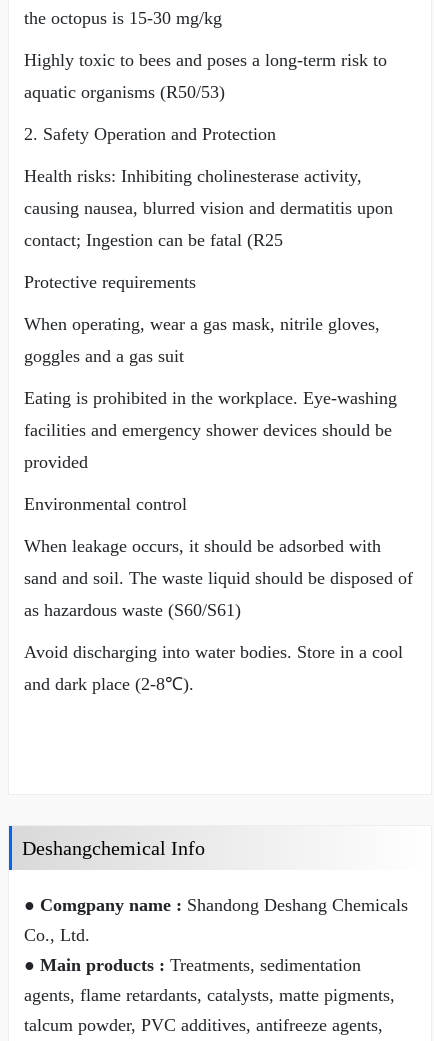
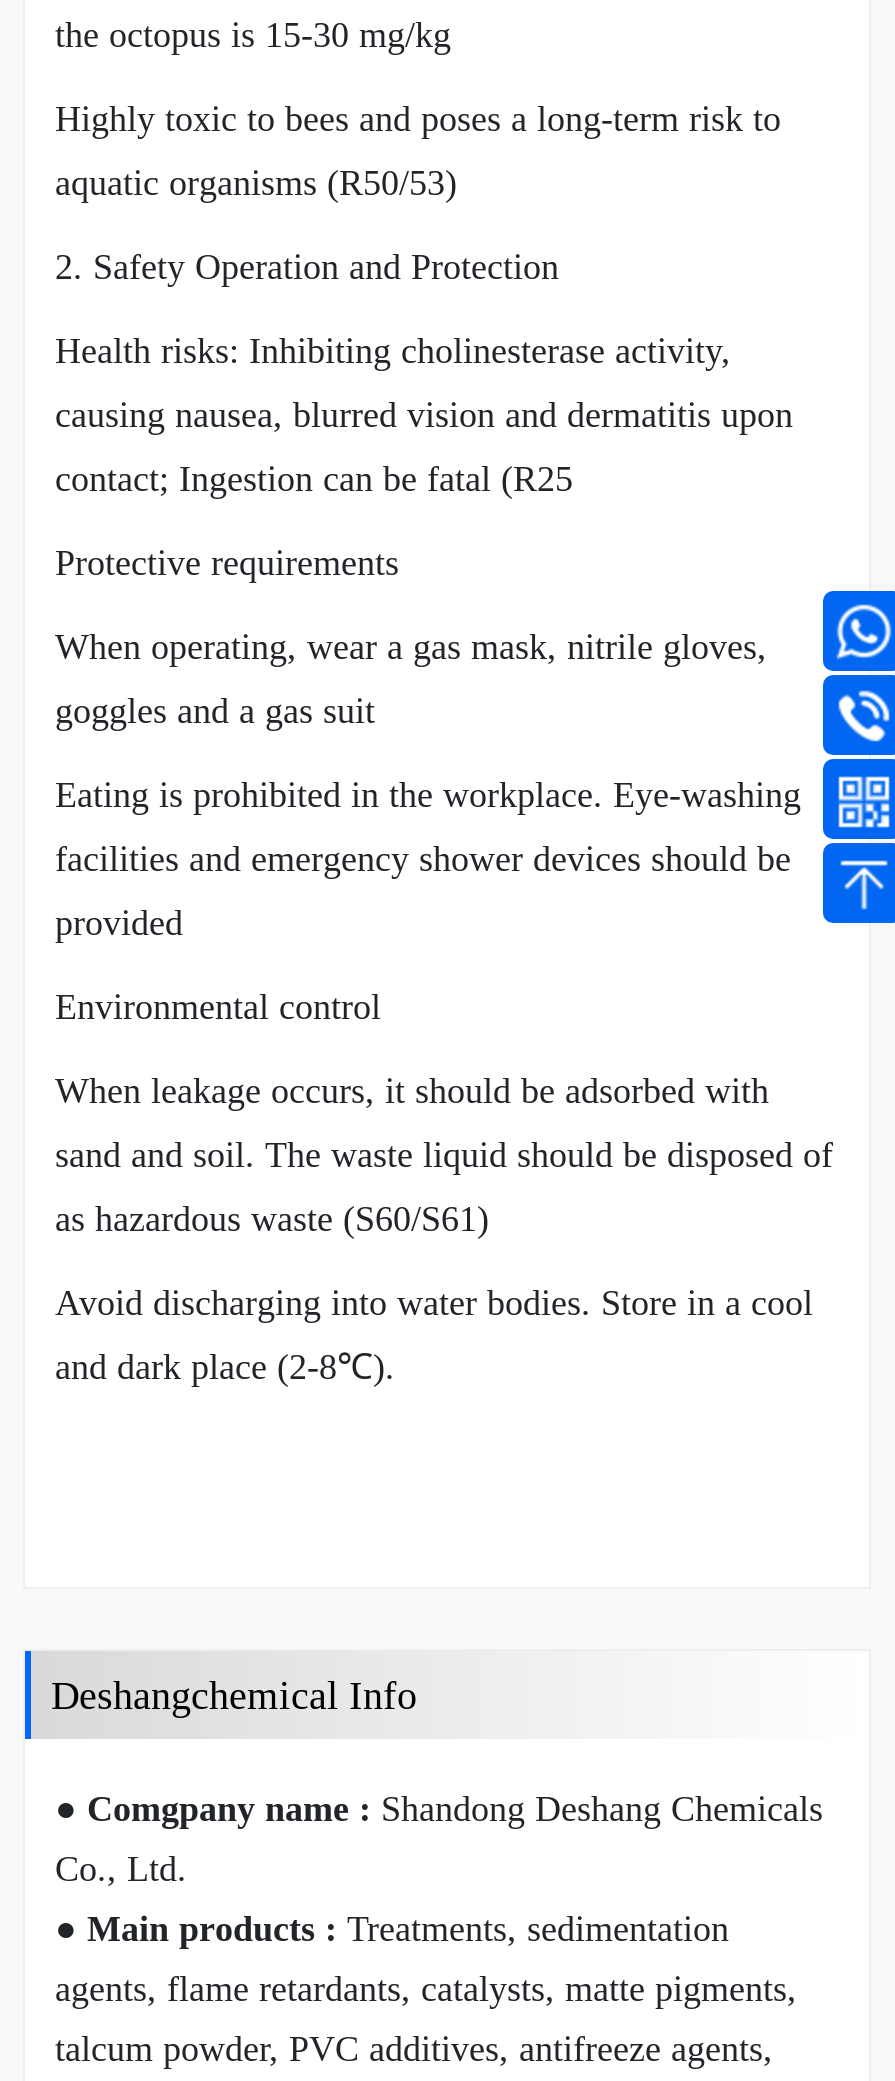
+ [image]
